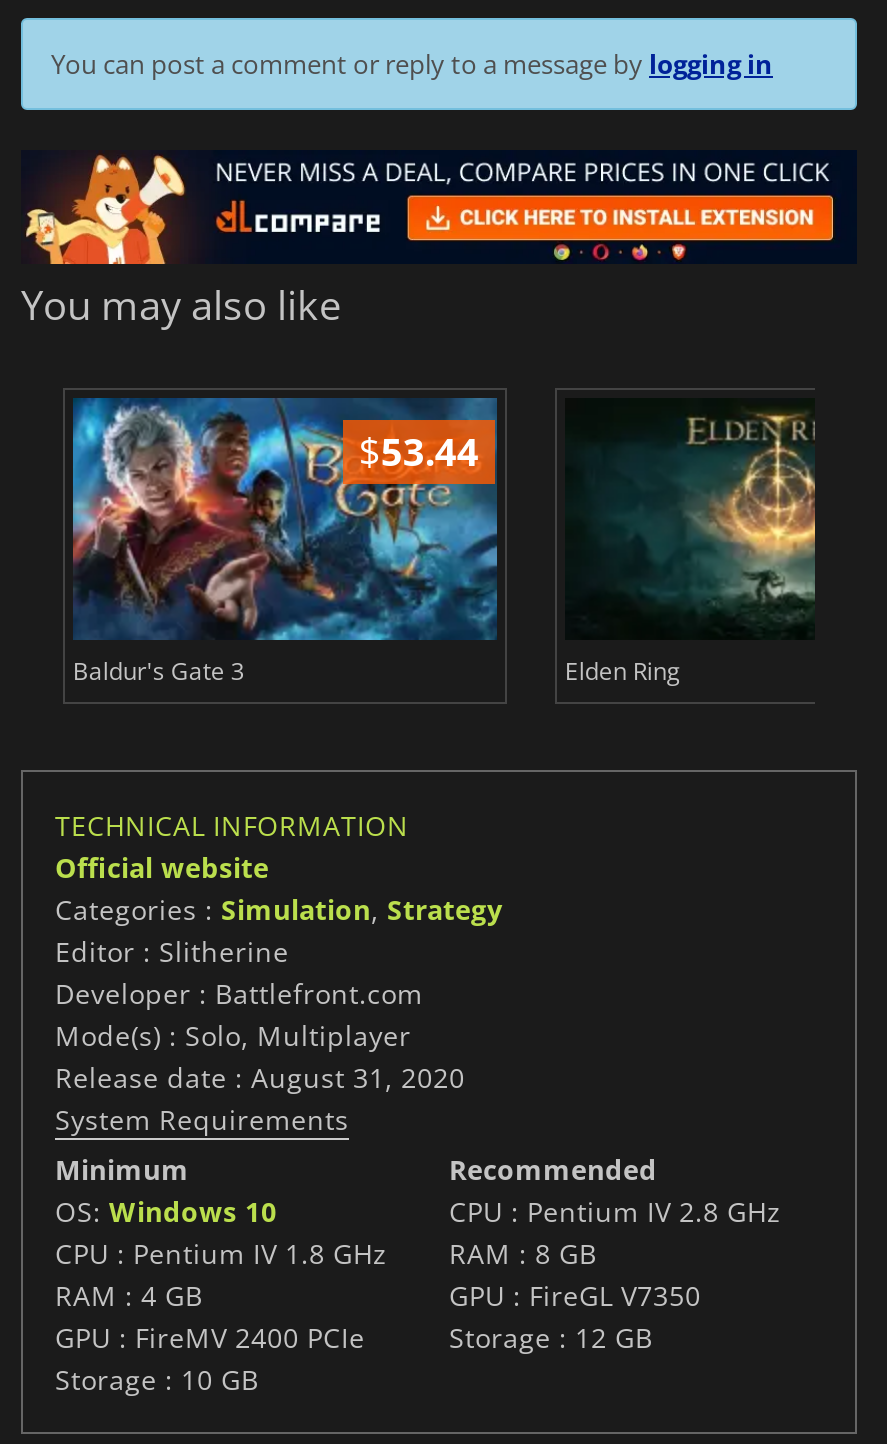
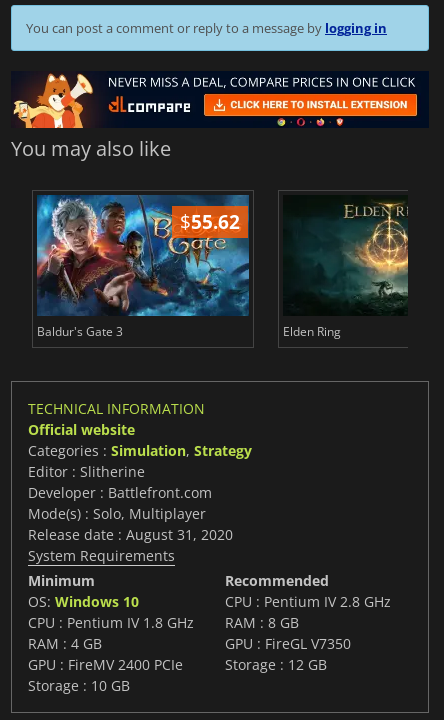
- $53.44
+ $55.62
